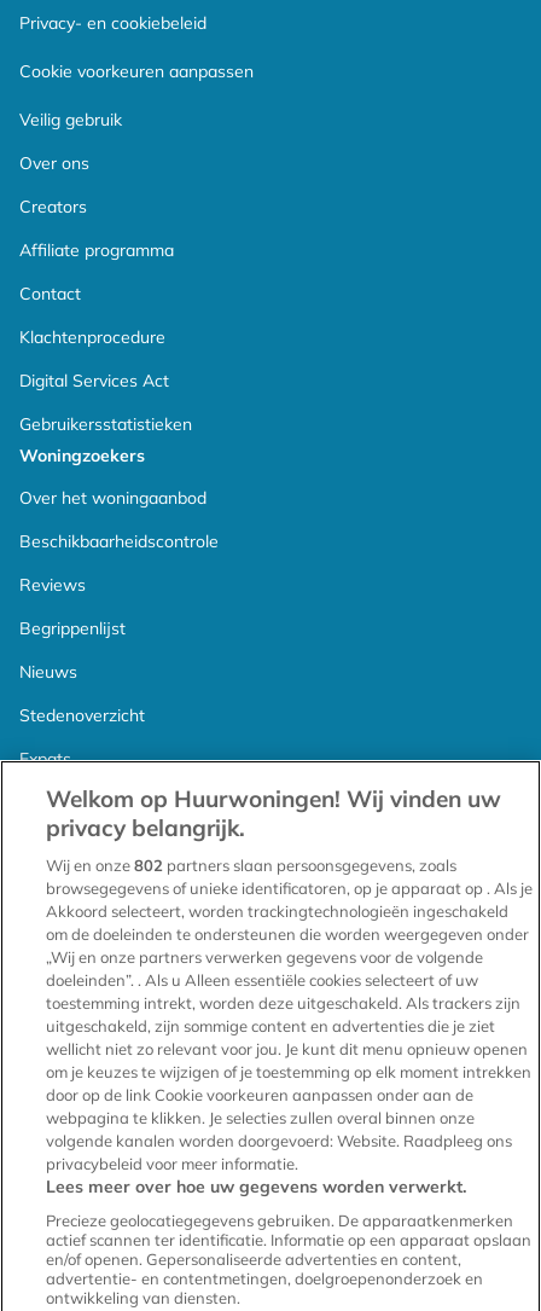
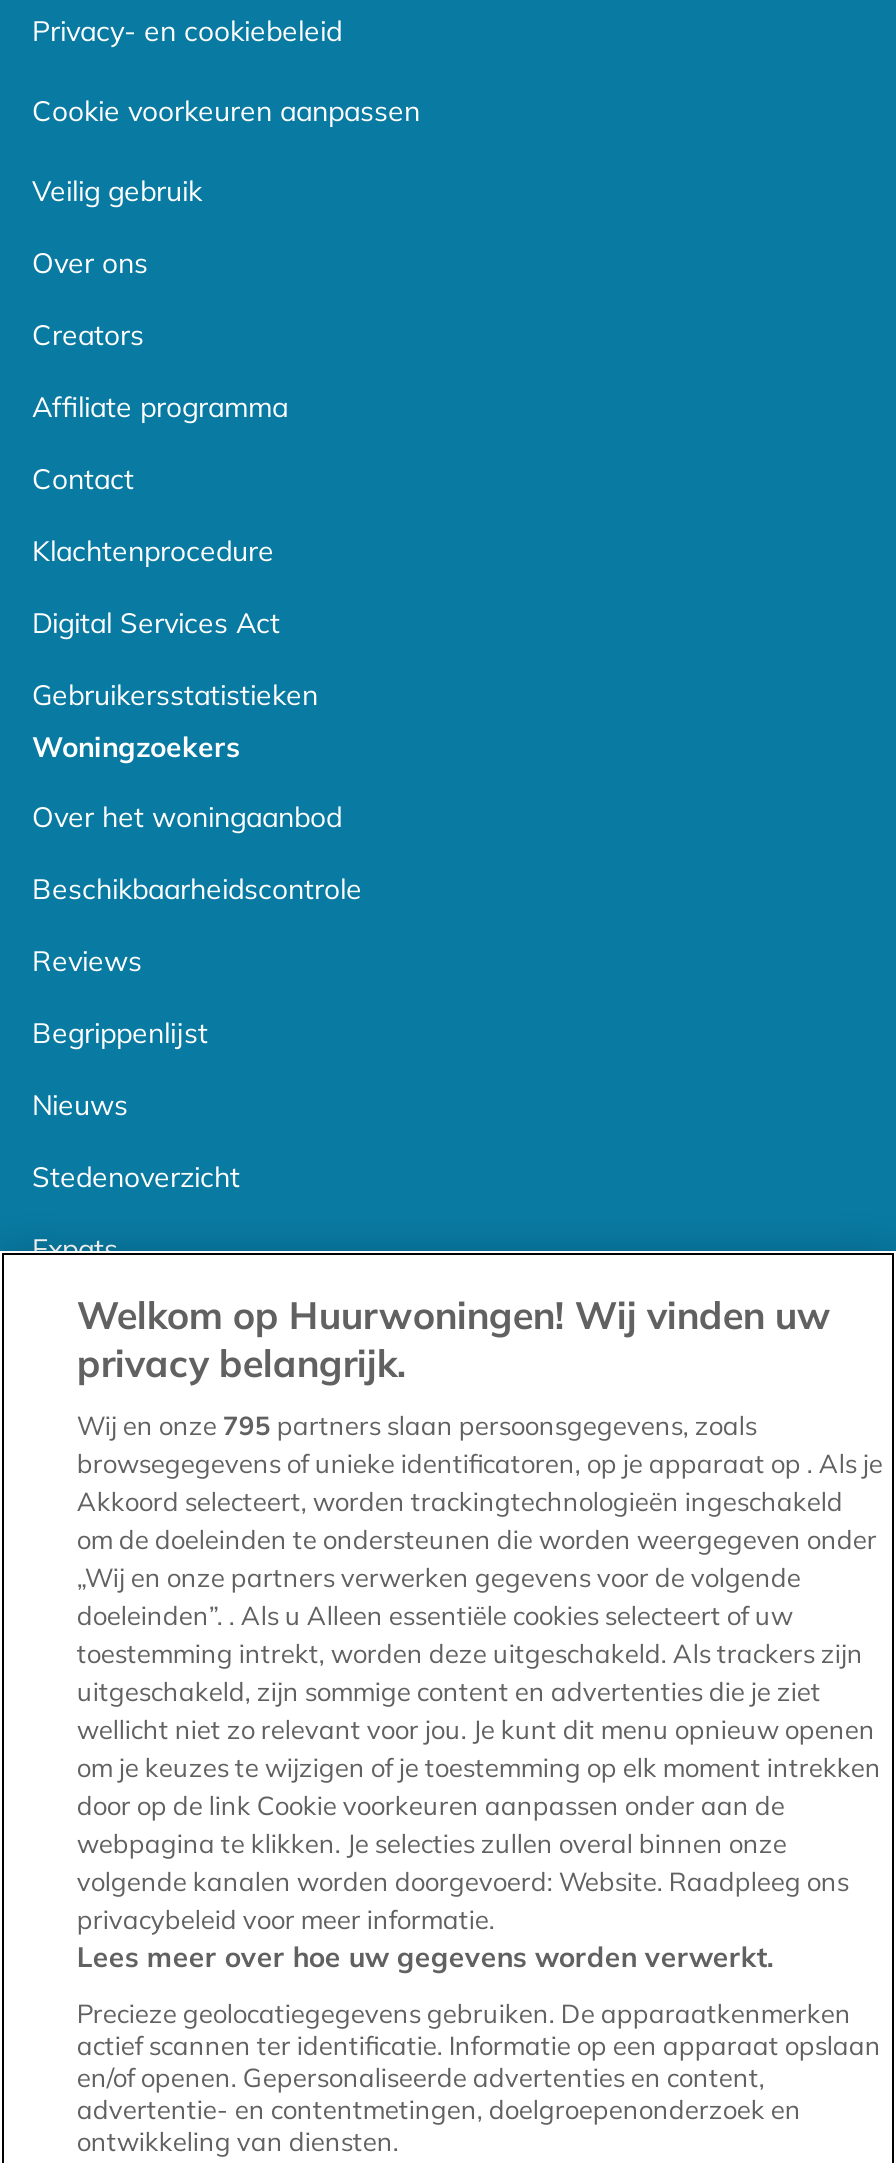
- Wij en onze 802 partners slaan persoonsgegevens, zoals
+ Wij en onze 795 partners slaan persoonsgegevens, zoals
